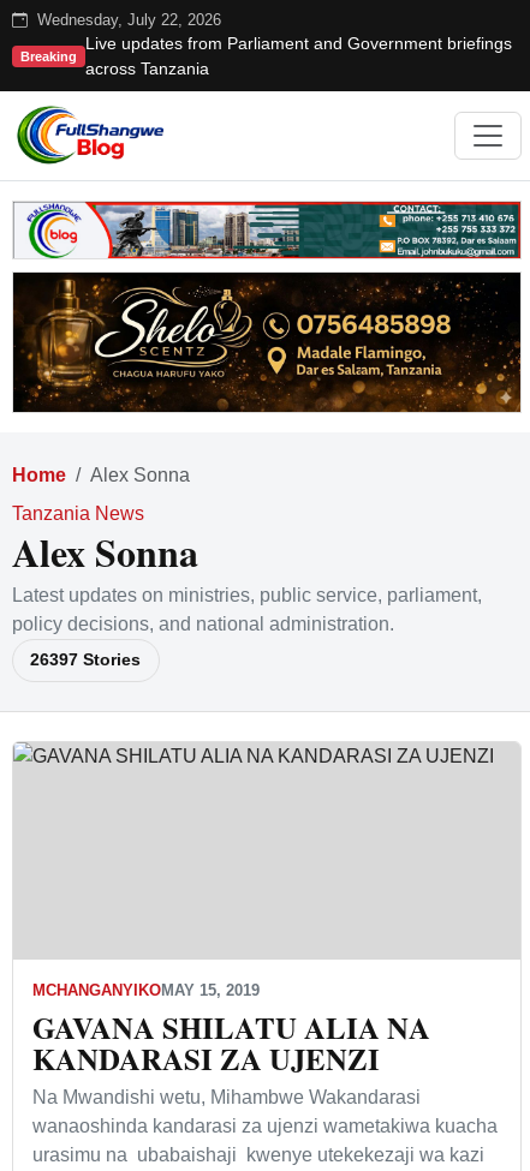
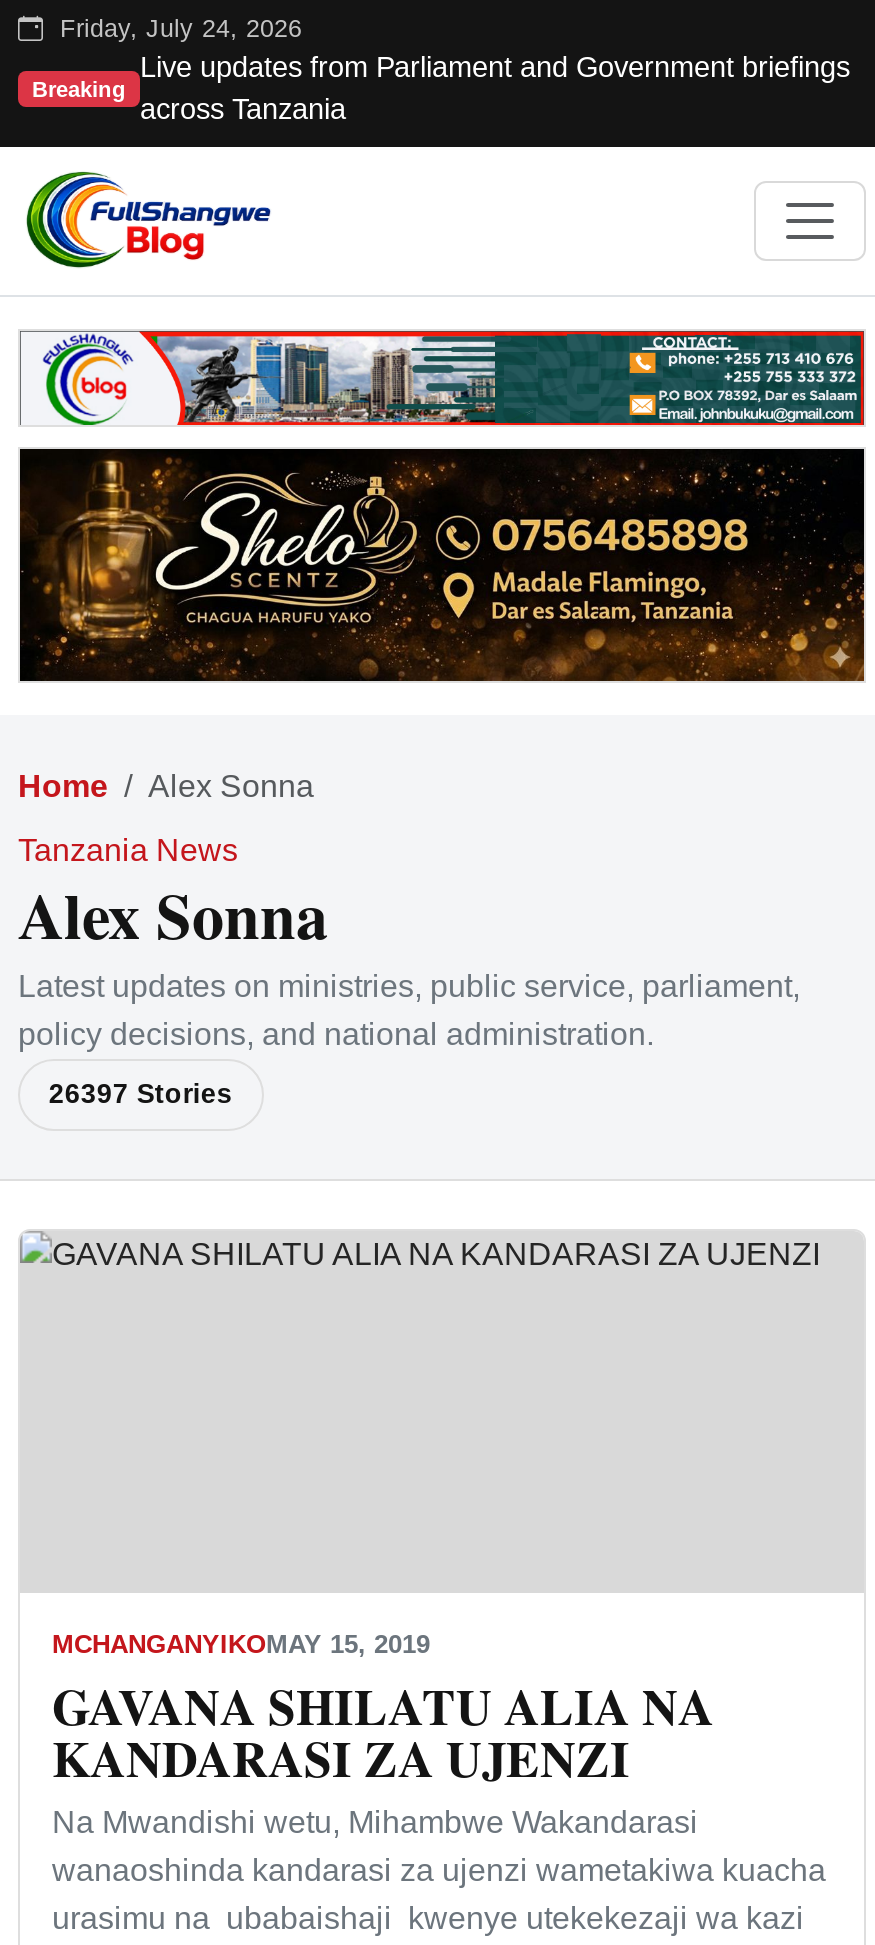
- Wednesday, July 22, 2026
+ Friday, July 24, 2026
